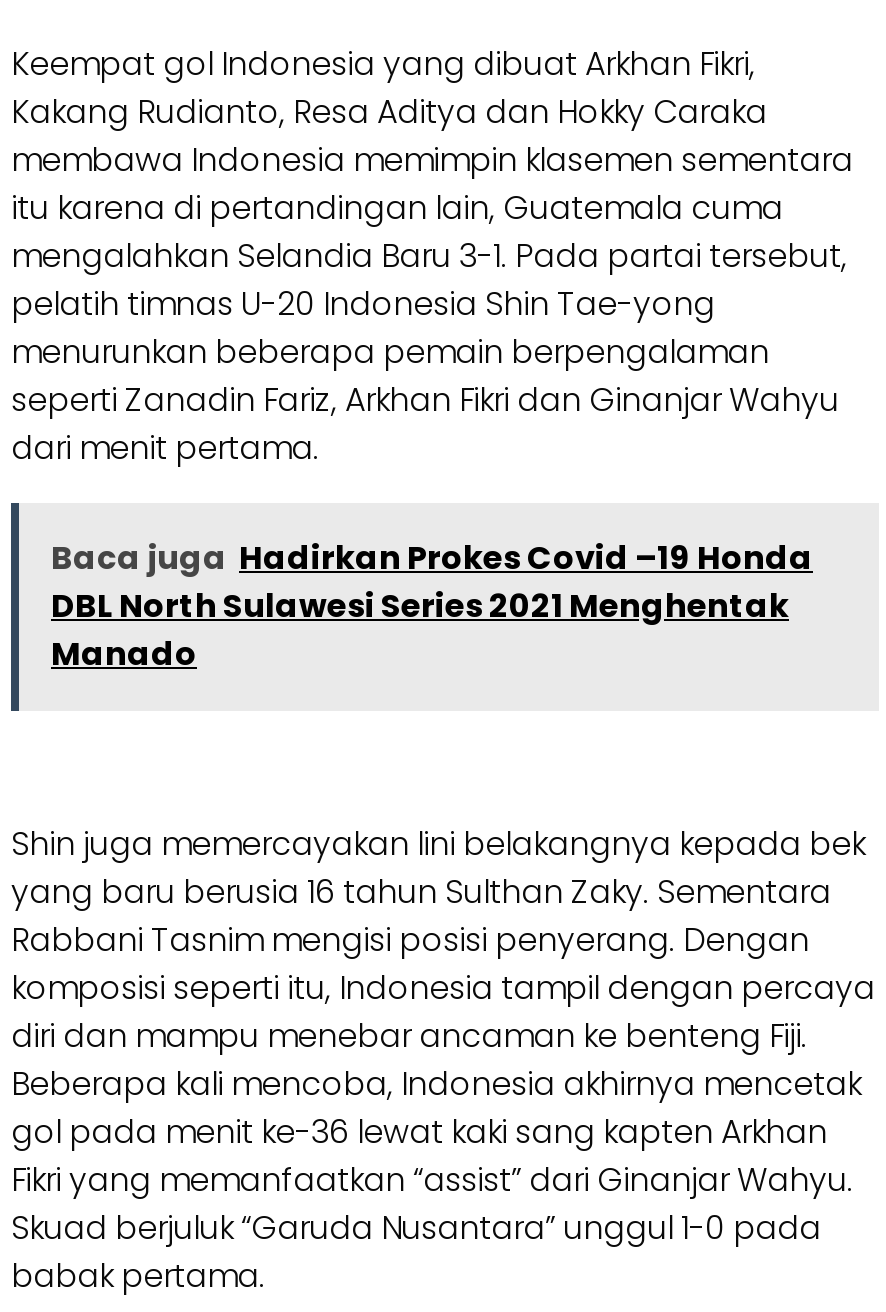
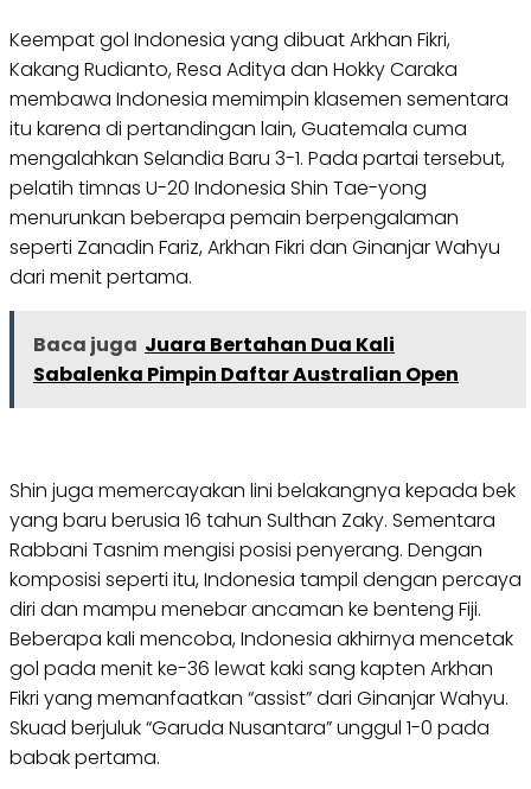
- Baca juga Hadirkan Prokes Covid –19 Honda
- DBL North Sulawesi Series 2021 Menghentak
- Manado
+ Baca juga Juara Bertahan Dua Kali
+ Sabalenka Pimpin Daftar Australian Open
